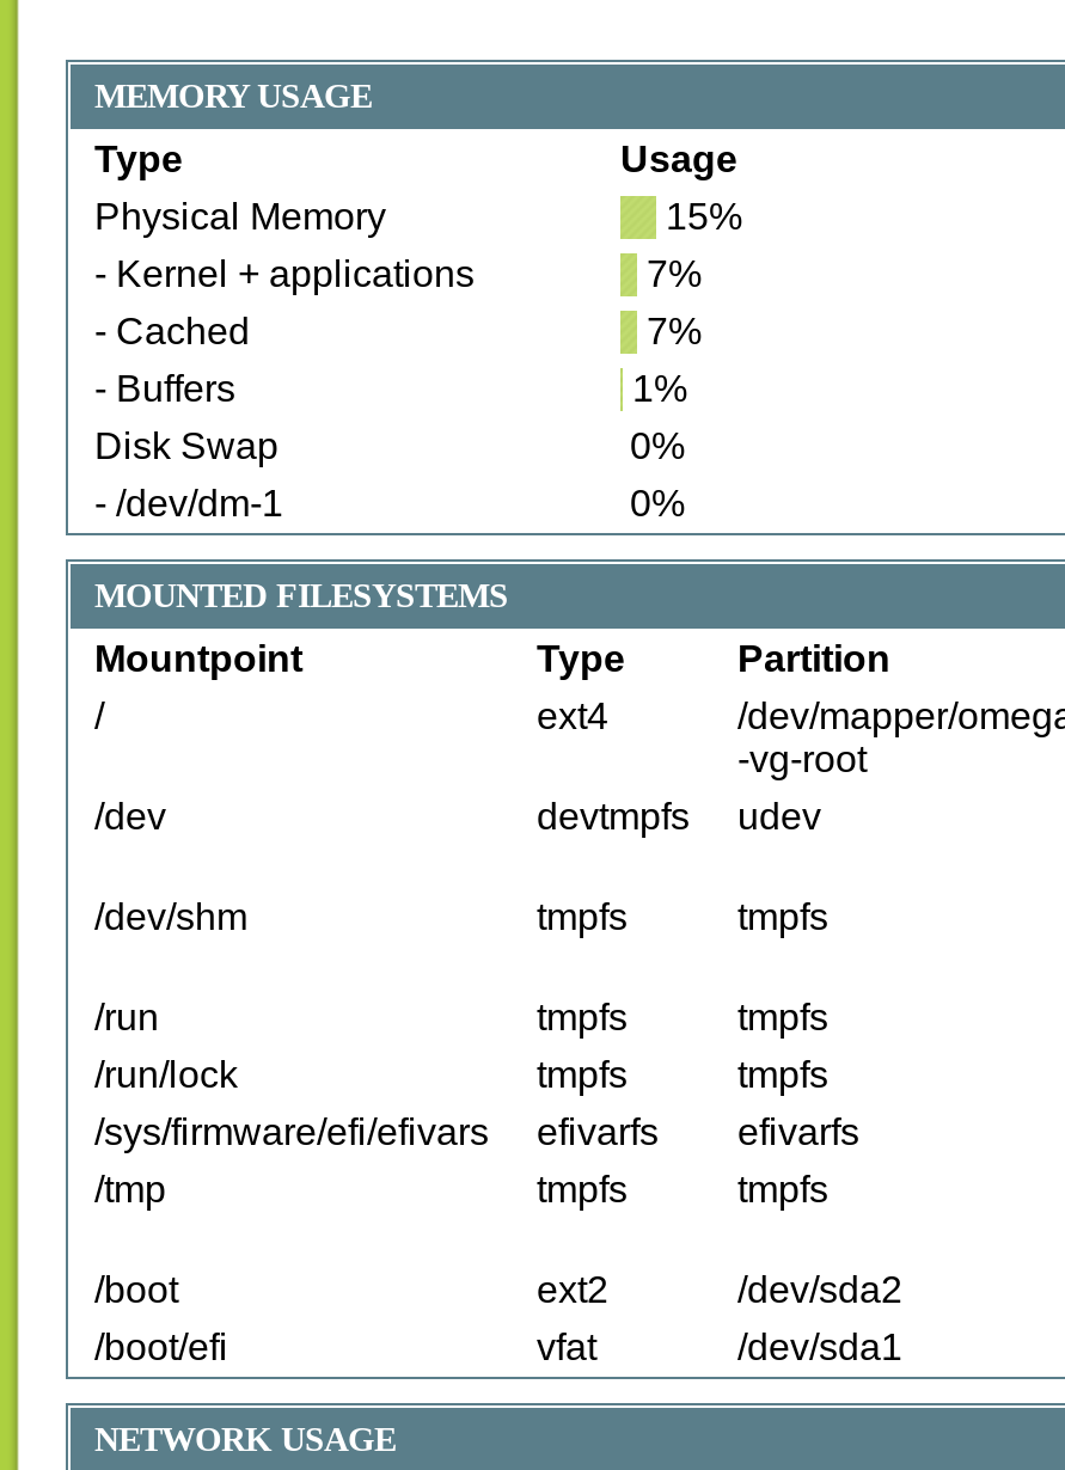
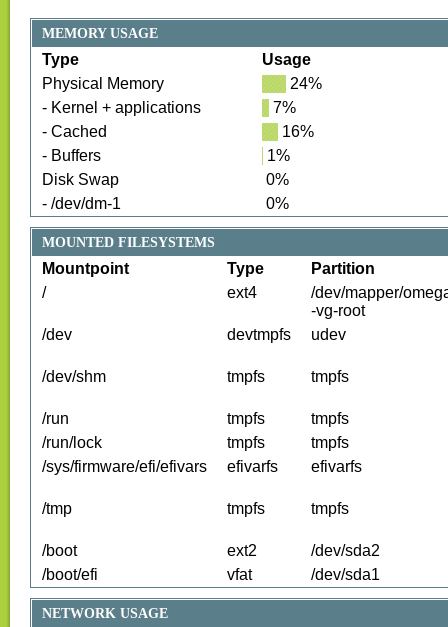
- 15%
+ 24%

- 7%
+ 16%
